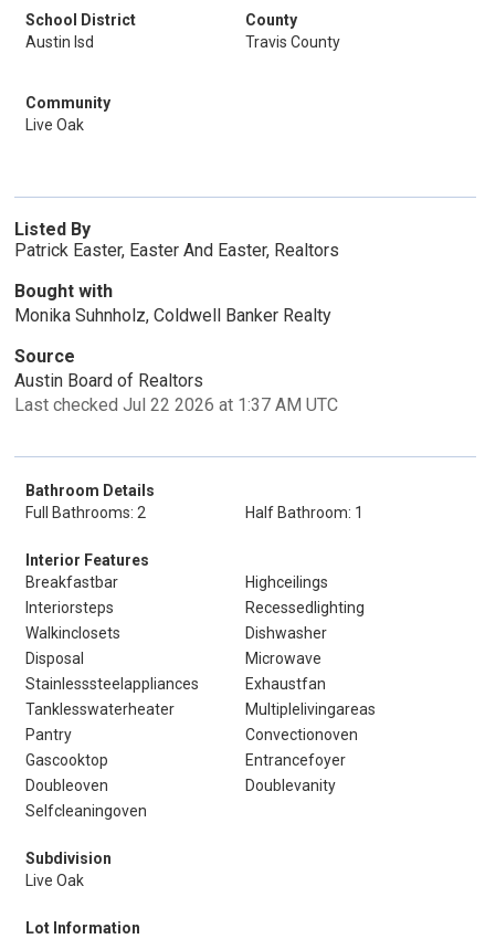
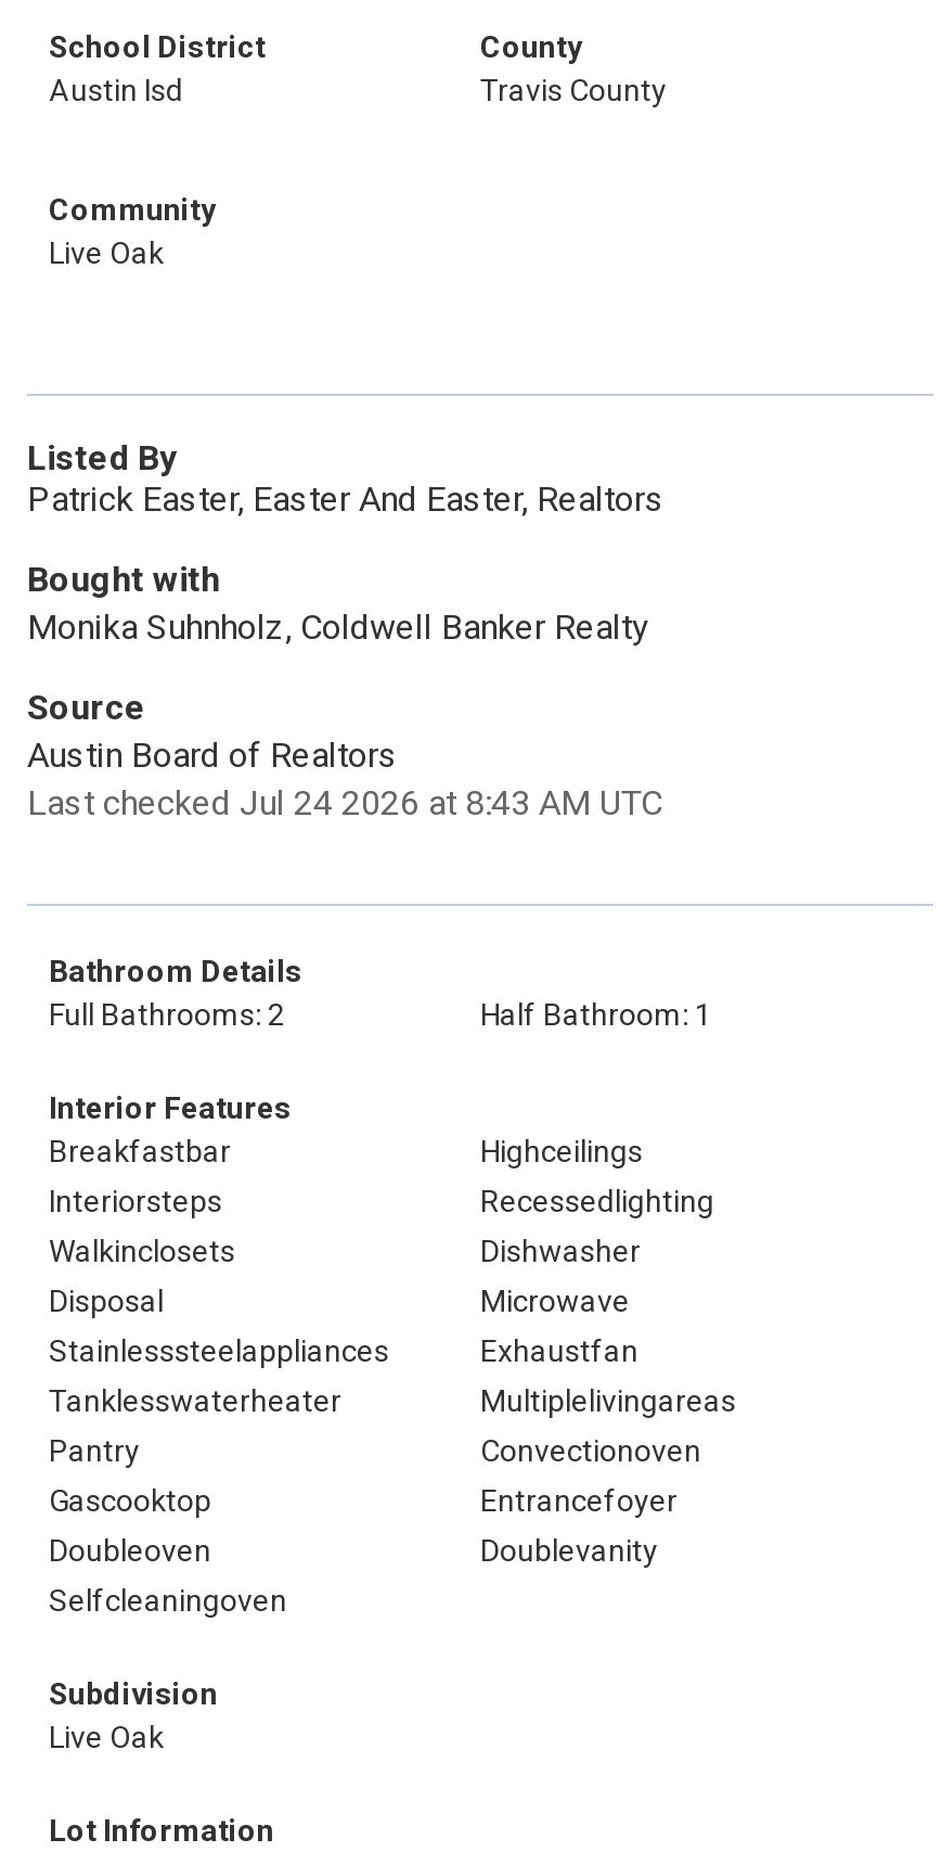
- Last checked Jul 22 2026 at 1:37 AM UTC
+ Last checked Jul 24 2026 at 8:43 AM UTC
